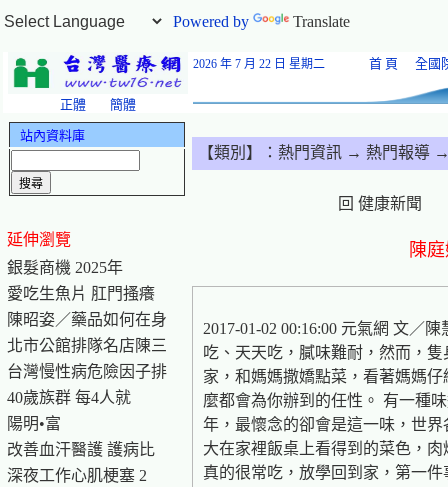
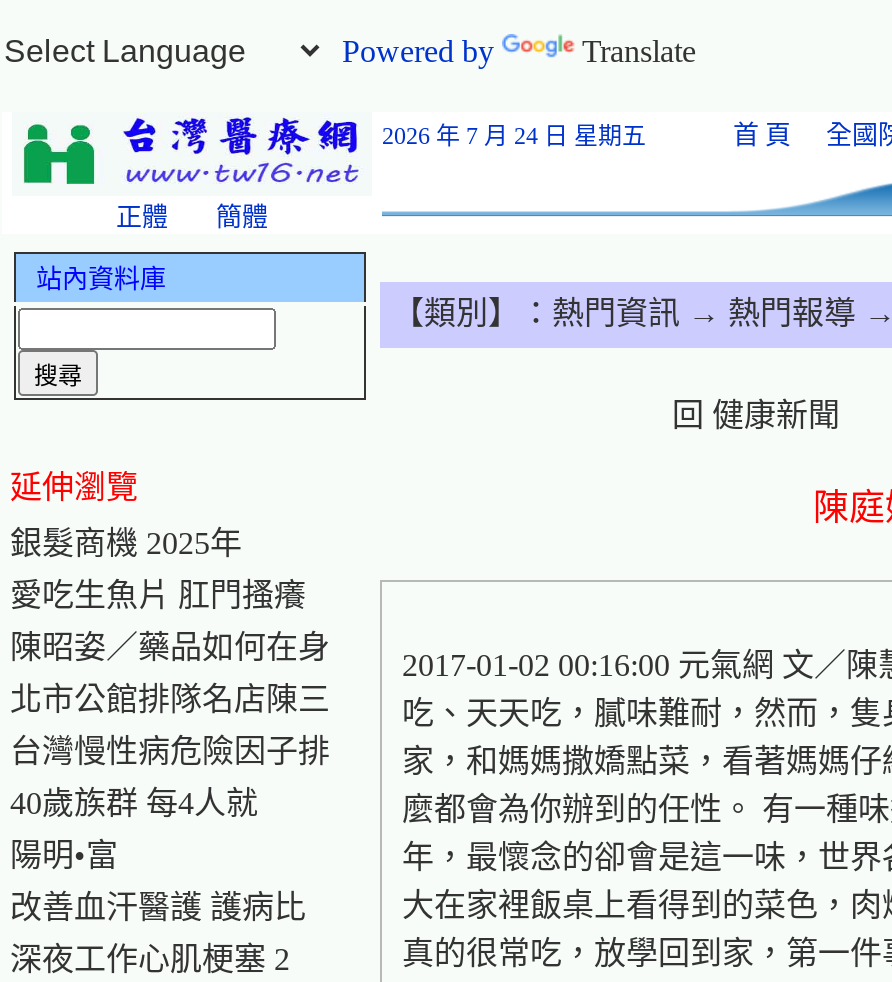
- 2026 年 7 月 22 日星期二
+ 2026 年 7 月 24 日星期五
